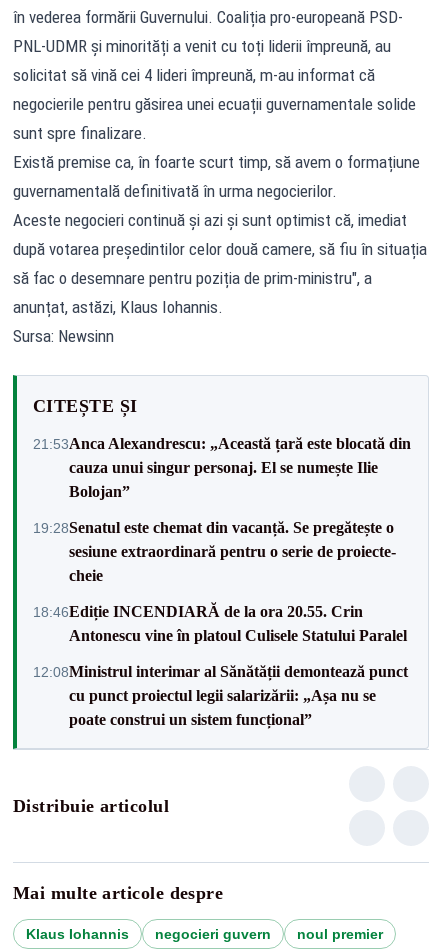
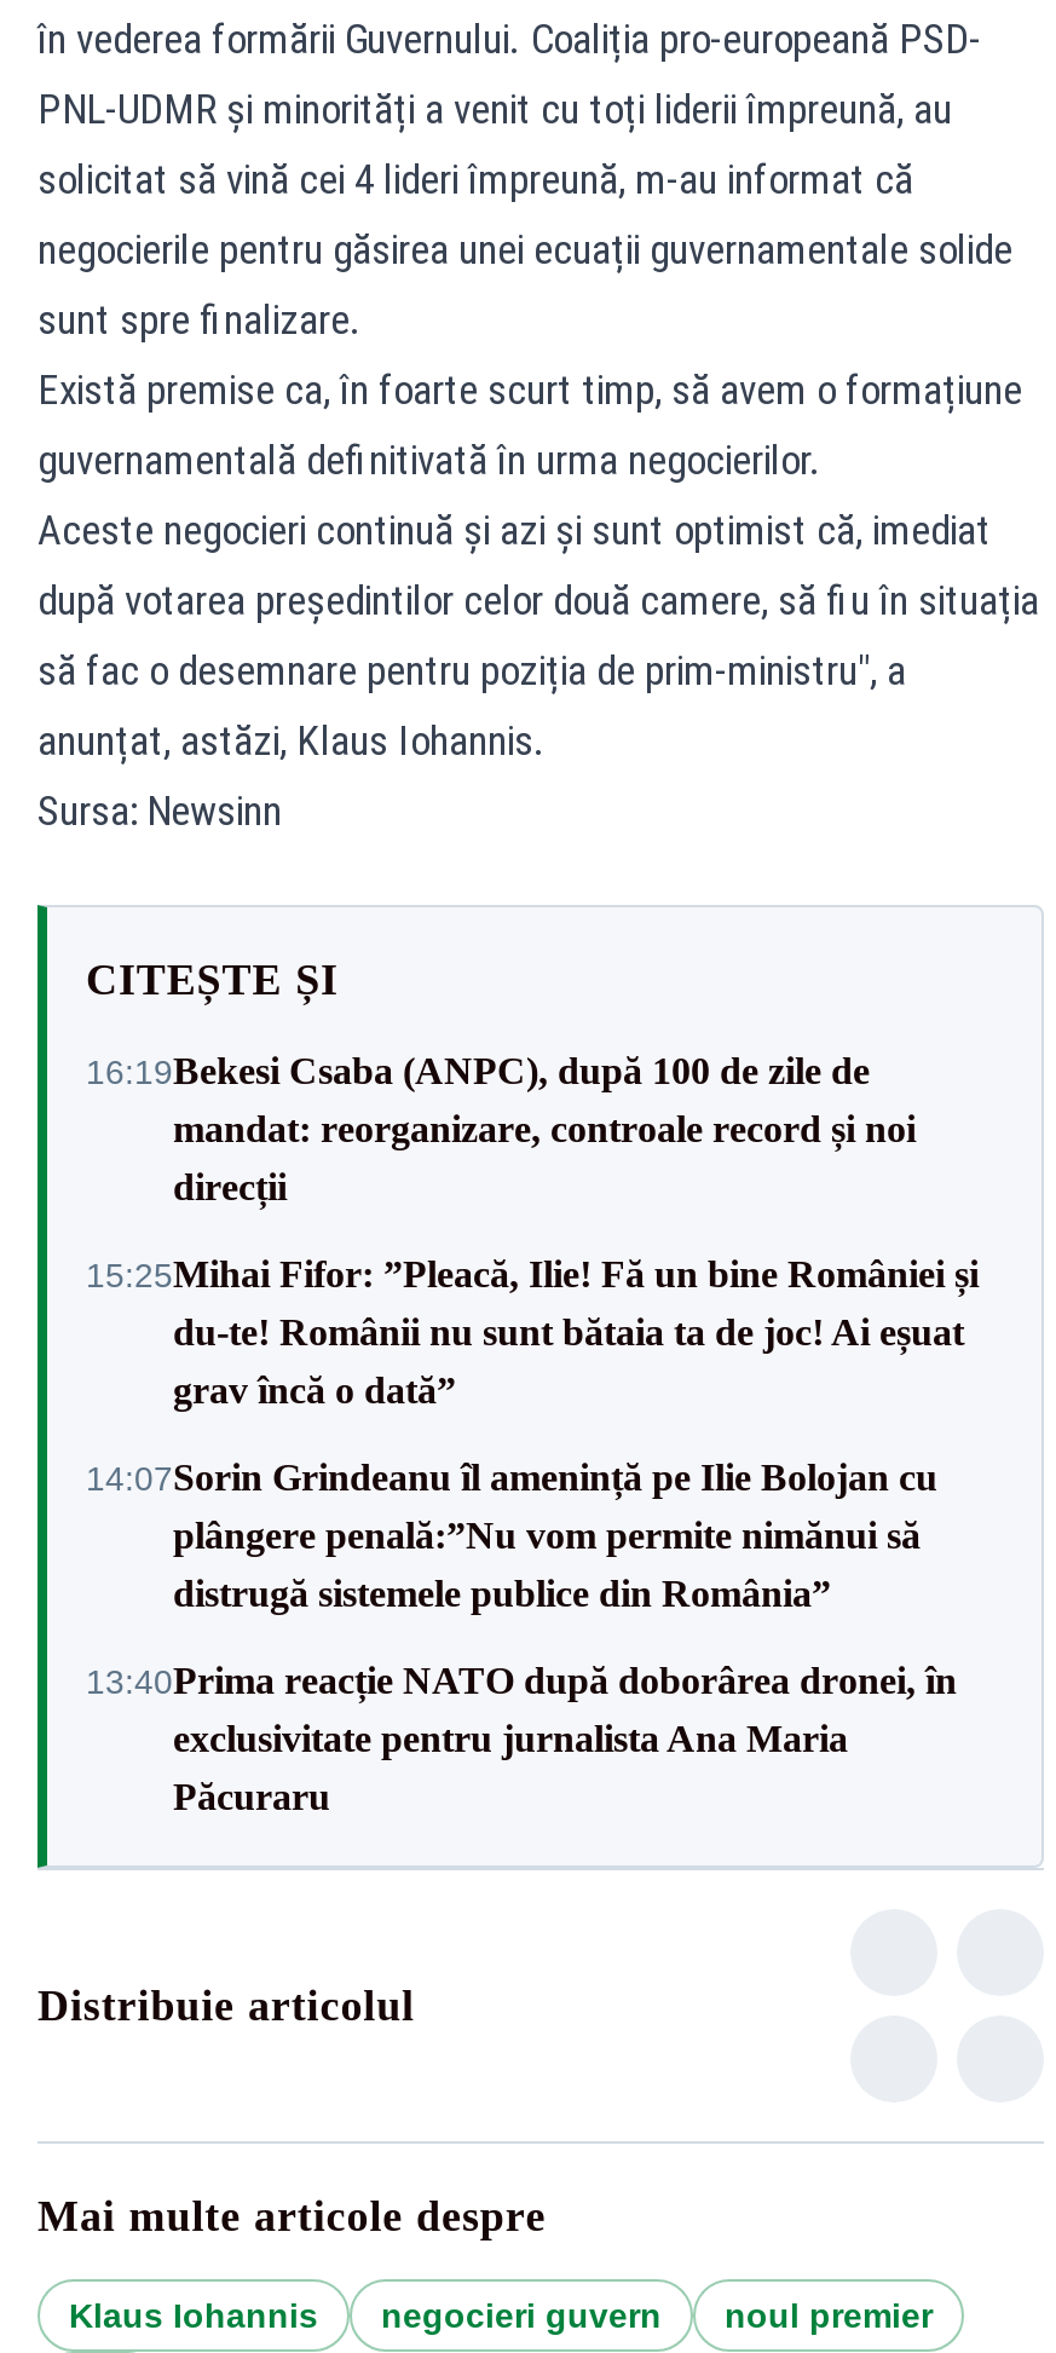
- 21:53Anca Alexandrescu: „Această țară este blocată din
- cauza unui singur personaj. El se numește Ilie
- Bolojan”
+ 16:19Bekesi Csaba (ANPC), după 100 de zile de
+ mandat: reorganizare, controale record și noi
+ direcții

- 19:28Senatul este chemat din vacanță. Se pregătește o
- sesiune extraordinară pentru o serie de proiecte-
- cheie
+ 15:25Mihai Fifor: ”Pleacă, Ilie! Fă un bine României și
+ du-te! Românii nu sunt bătaia ta de joc! Ai eșuat
+ grav încă o dată”

- 18:46Ediție INCENDIARĂ de la ora 20.55. Crin
- Antonescu vine în platoul Culisele Statului Paralel
+ 14:07Sorin Grindeanu îl amenință pe Ilie Bolojan cu
+ plângere penală:”Nu vom permite nimănui să
+ distrugă sistemele publice din România”

- 12:08Ministrul interimar al Sănătății demontează punct
- cu punct proiectul legii salarizării: „Așa nu se
- poate construi un sistem funcțional”
+ 13:40Prima reacție NATO după doborârea dronei, în
+ exclusivitate pentru jurnalista Ana Maria
+ Păcuraru
